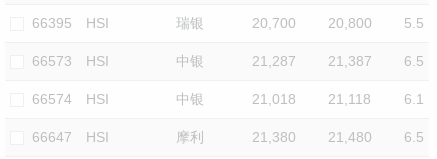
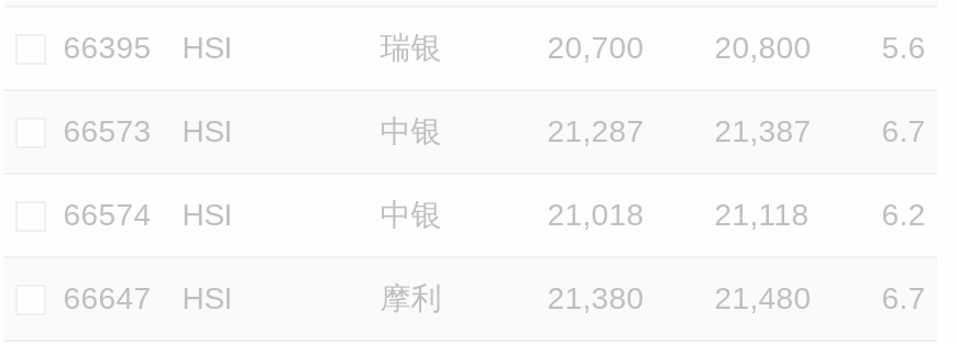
- 20,700 20,800 5.5
+ 20,700 20,800 5.6

- 21,287 21,387 6.5
+ 21,287 21,387 6.7

- 6.1
+ 6.2

- 21,380 21,480 6.5
+ 21,380 21,480 6.7
